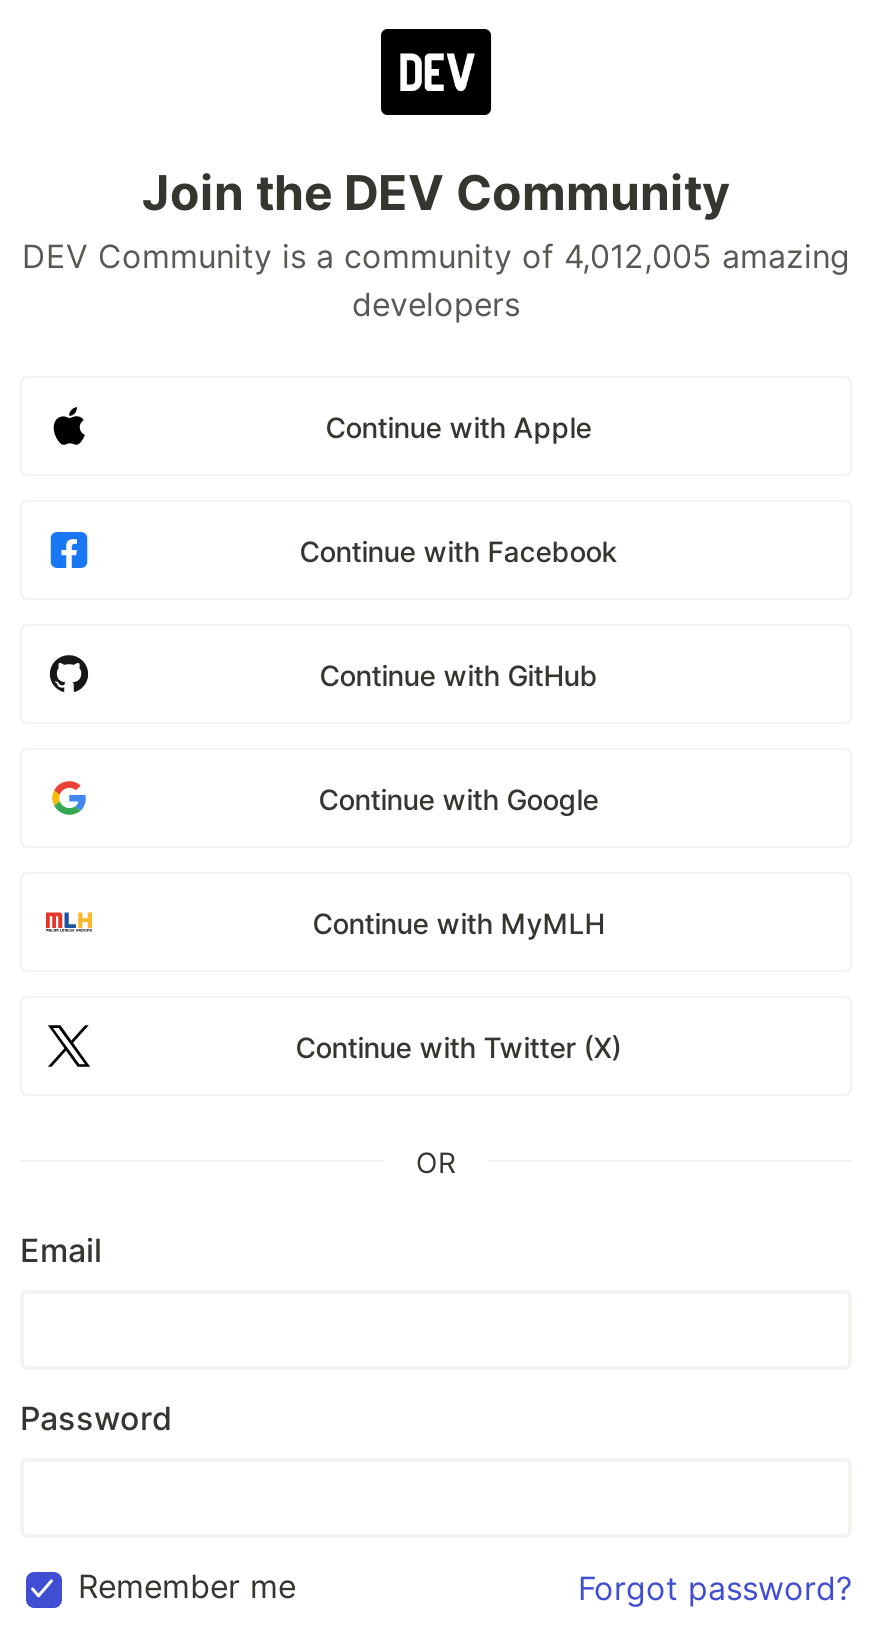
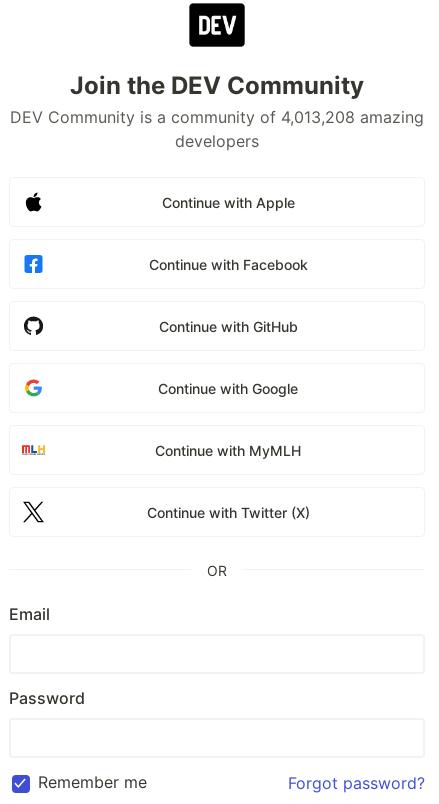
- DEV Community is a community of 4,012,005 amazing
+ DEV Community is a community of 4,013,208 amazing
